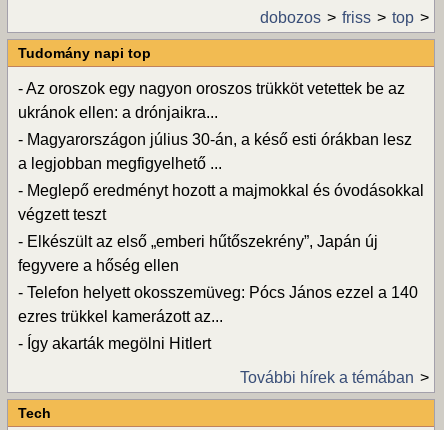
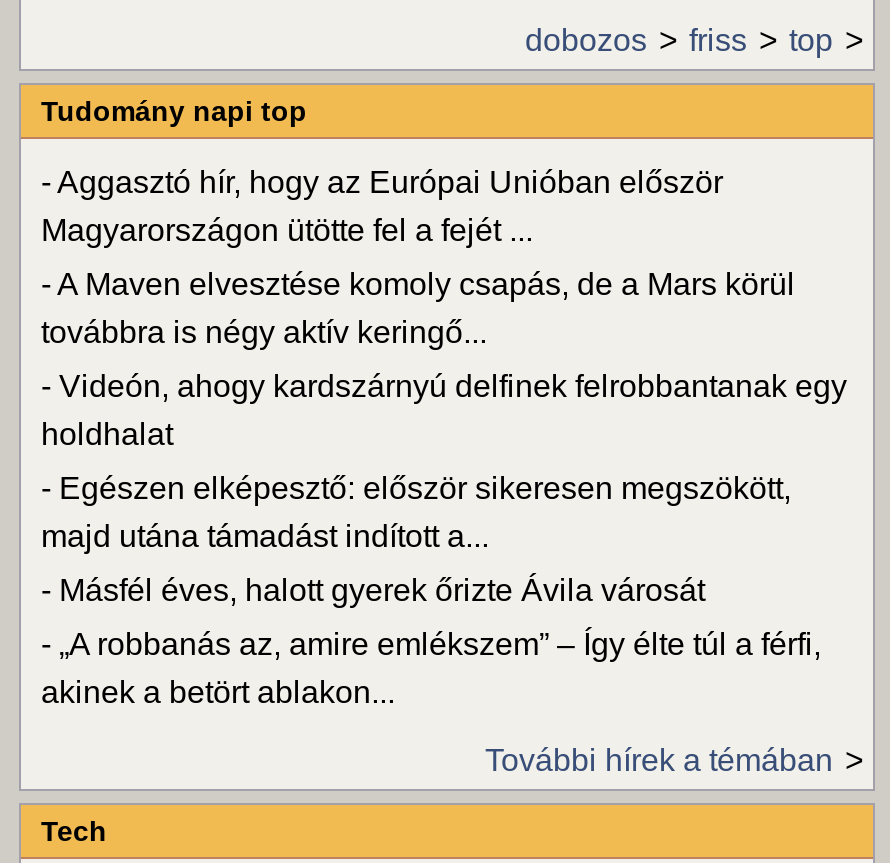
- - Az oroszok egy nagyon oroszos trükköt vetettek be az
- ukránok ellen: a drónjaikra...
+ - Aggasztó hír, hogy az Európai Unióban először
+ Magyarországon ütötte fel a fejét ...

- - Magyarországon július 30-án, a késő esti órákban lesz
- a legjobban megfigyelhető ...
+ - A Maven elvesztése komoly csapás, de a Mars körül
+ továbbra is négy aktív keringő...

- - Meglepő eredményt hozott a majmokkal és óvodásokkal
- végzett teszt
+ - Videón, ahogy kardszárnyú delfinek felrobbantanak egy
+ holdhalat

- - Elkészült az első „emberi hűtőszekrény”, Japán új
- fegyvere a hőség ellen
+ - Egészen elképesztő: először sikeresen megszökött,
+ majd utána támadást indított a...

- - Telefon helyett okosszemüveg: Pócs János ezzel a 140
- ezres trükkel kamerázott az...
+ - Másfél éves, halott gyerek őrizte Ávila városát

- - Így akarták megölni Hitlert
+ - „A robbanás az, amire emlékszem” – Így élte túl a férfi,
+ akinek a betört ablakon...
